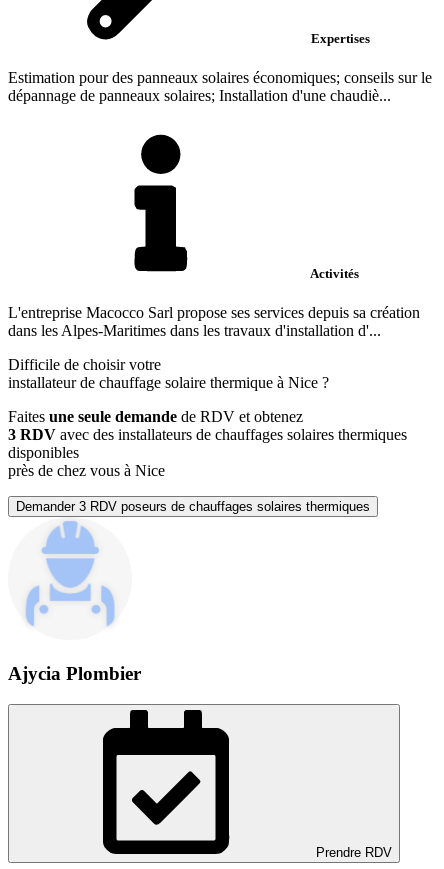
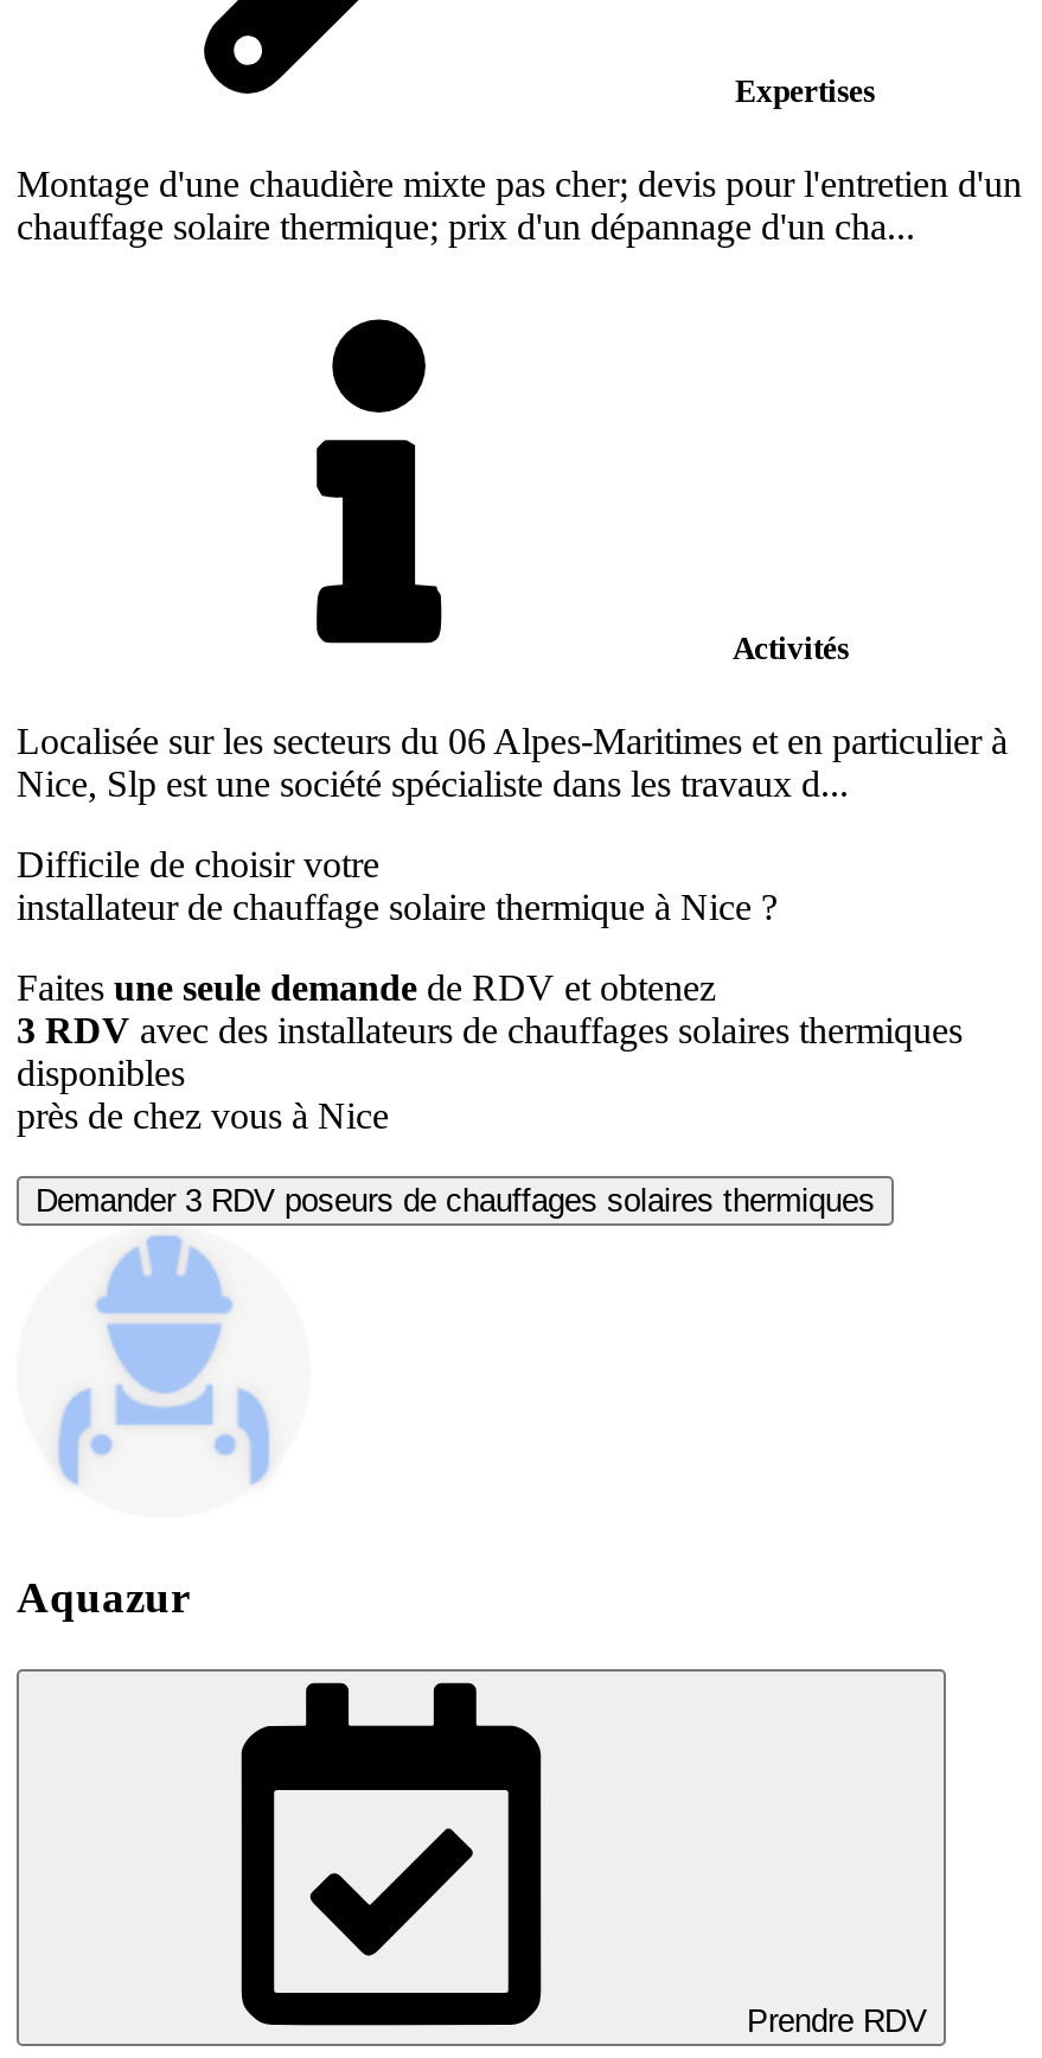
- Estimation pour des panneaux solaires économiques; conseils sur le
- dépannage de panneaux solaires; Installation d'une chaudiè...
+ Montage d'une chaudière mixte pas cher; devis pour l'entretien d'un
+ chauffage solaire thermique; prix d'un dépannage d'un cha...

- L'entreprise Macocco Sarl propose ses services depuis sa création
- dans les Alpes-Maritimes dans les travaux d'installation d'...
+ Localisée sur les secteurs du 06 Alpes-Maritimes et en particulier à
+ Nice, Slp est une société spécialiste dans les travaux d...

- Ajycia Plombier
+ Aquazur
